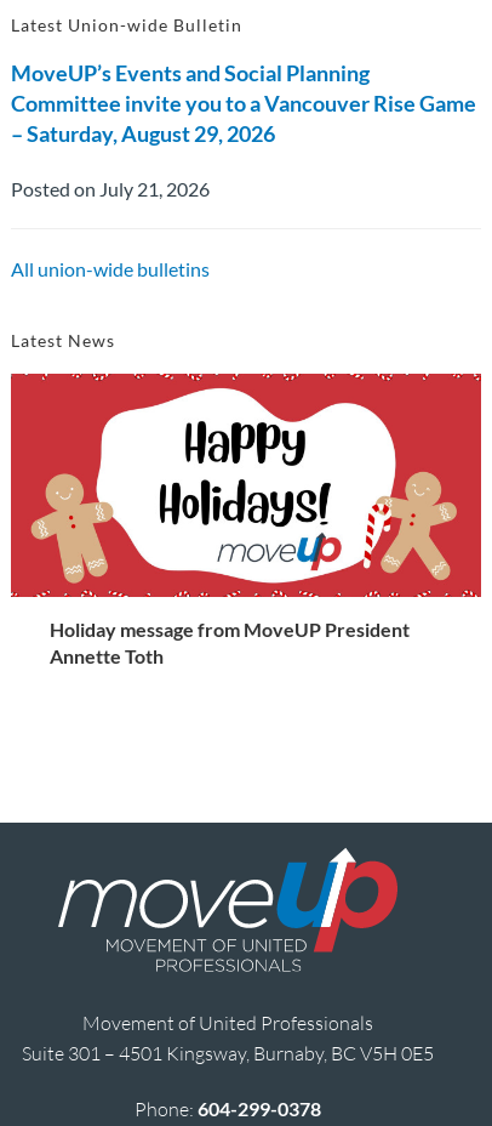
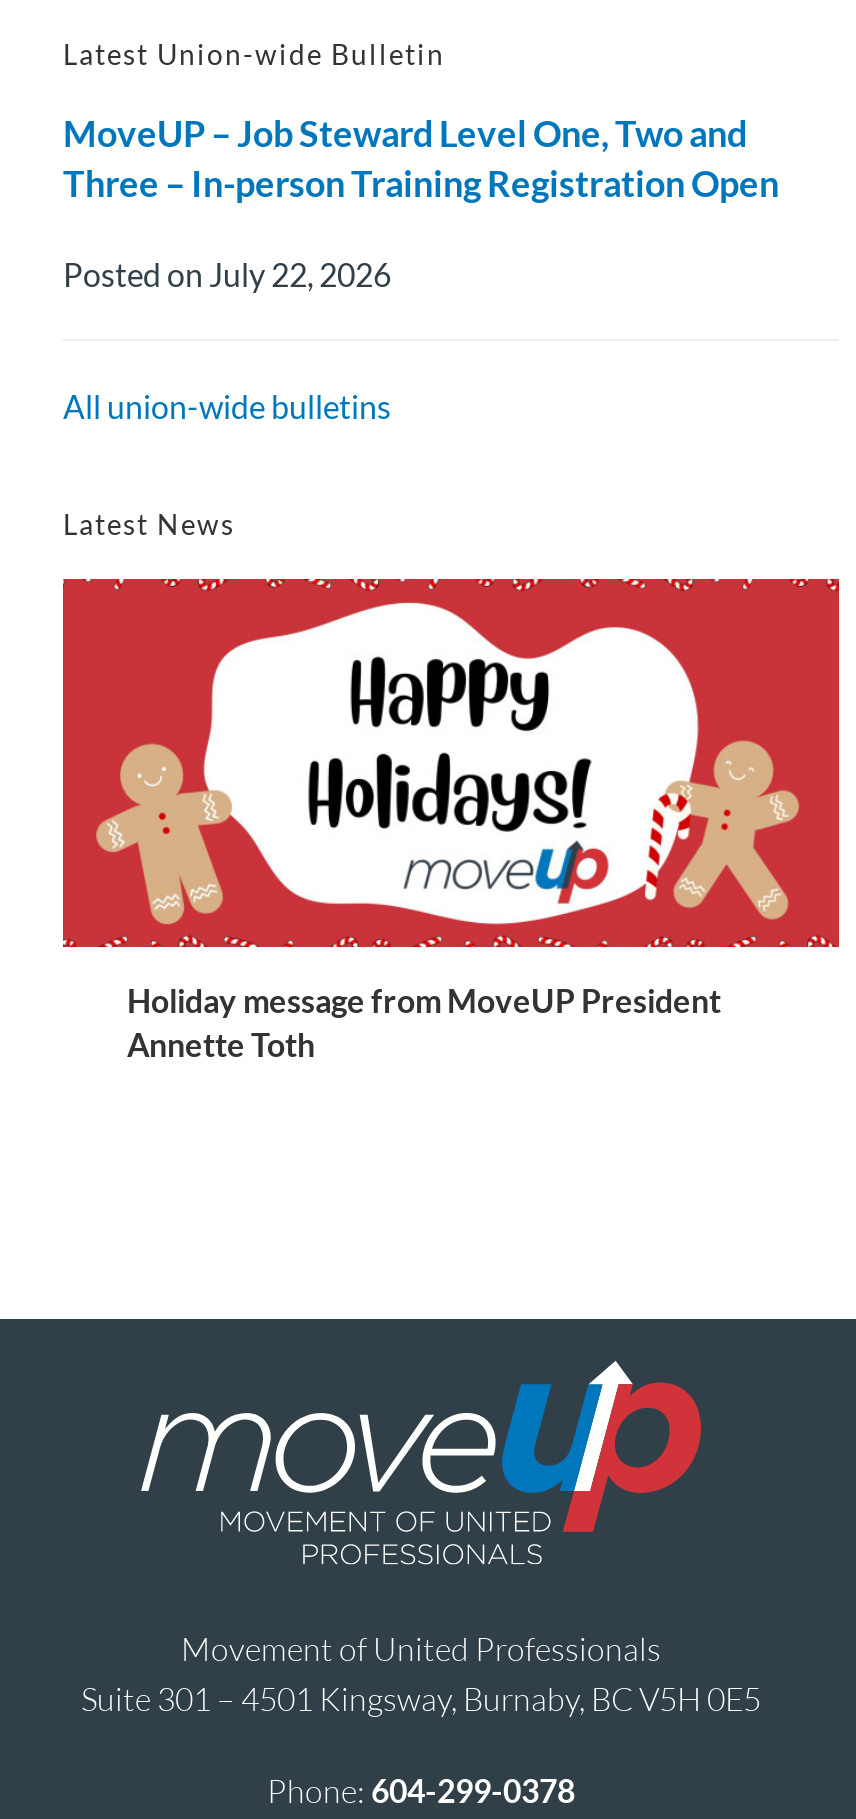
- MoveUP’s Events and Social Planning
- Committee invite you to a Vancouver Rise Game
- – Saturday, August 29, 2026
+ MoveUP – Job Steward Level One, Two and
+ Three – In-person Training Registration Open

- Posted on July 21, 2026
+ Posted on July 22, 2026
